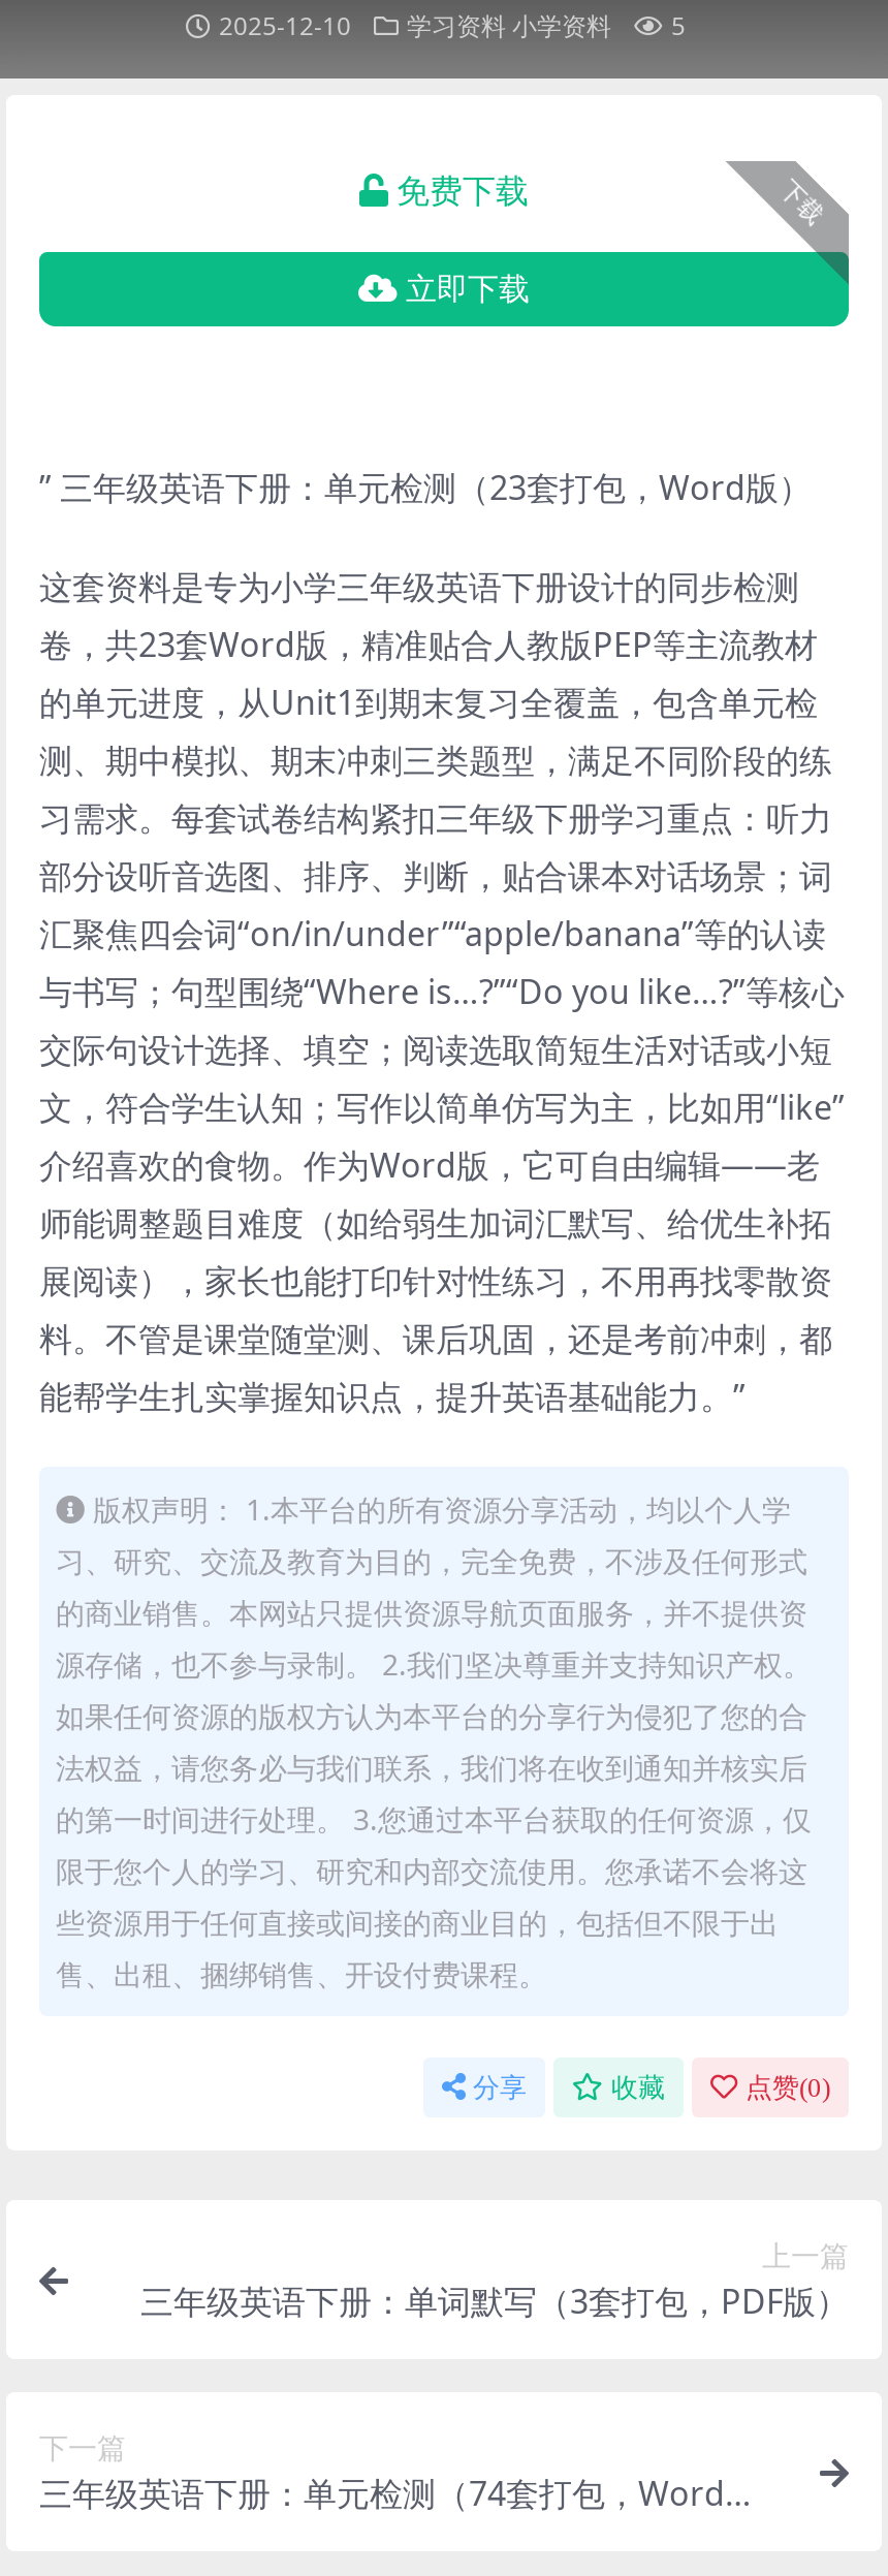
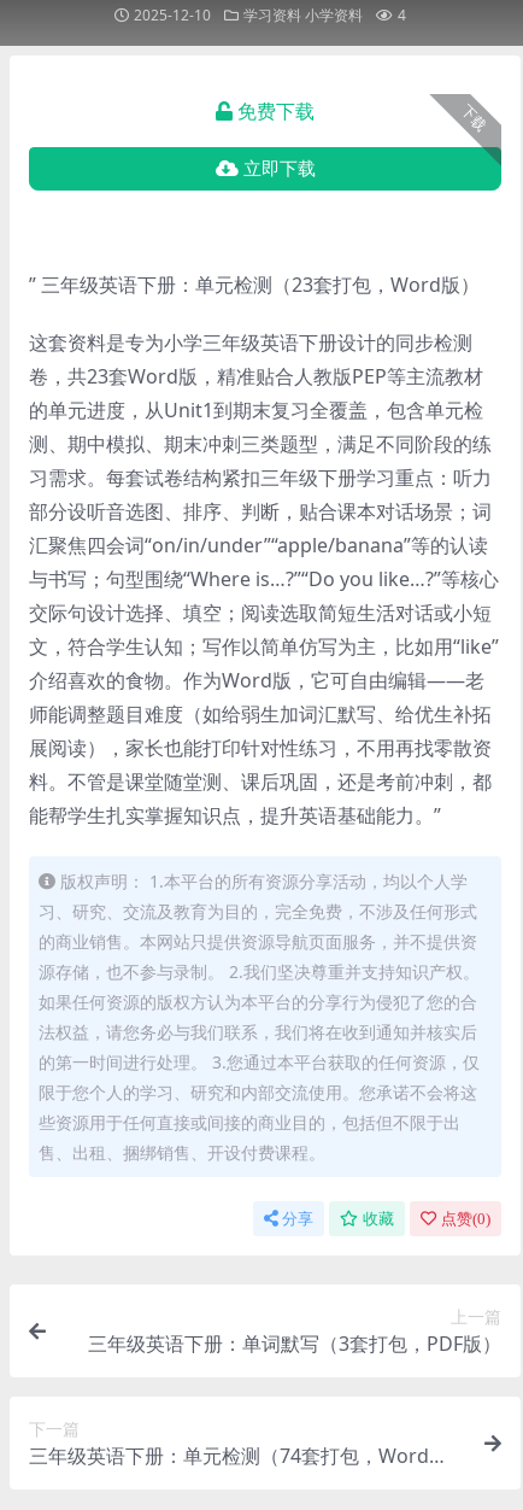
- 2025-12-10 学习资料 小学资料 5
+ 2025-12-10 学习资料 小学资料 4
